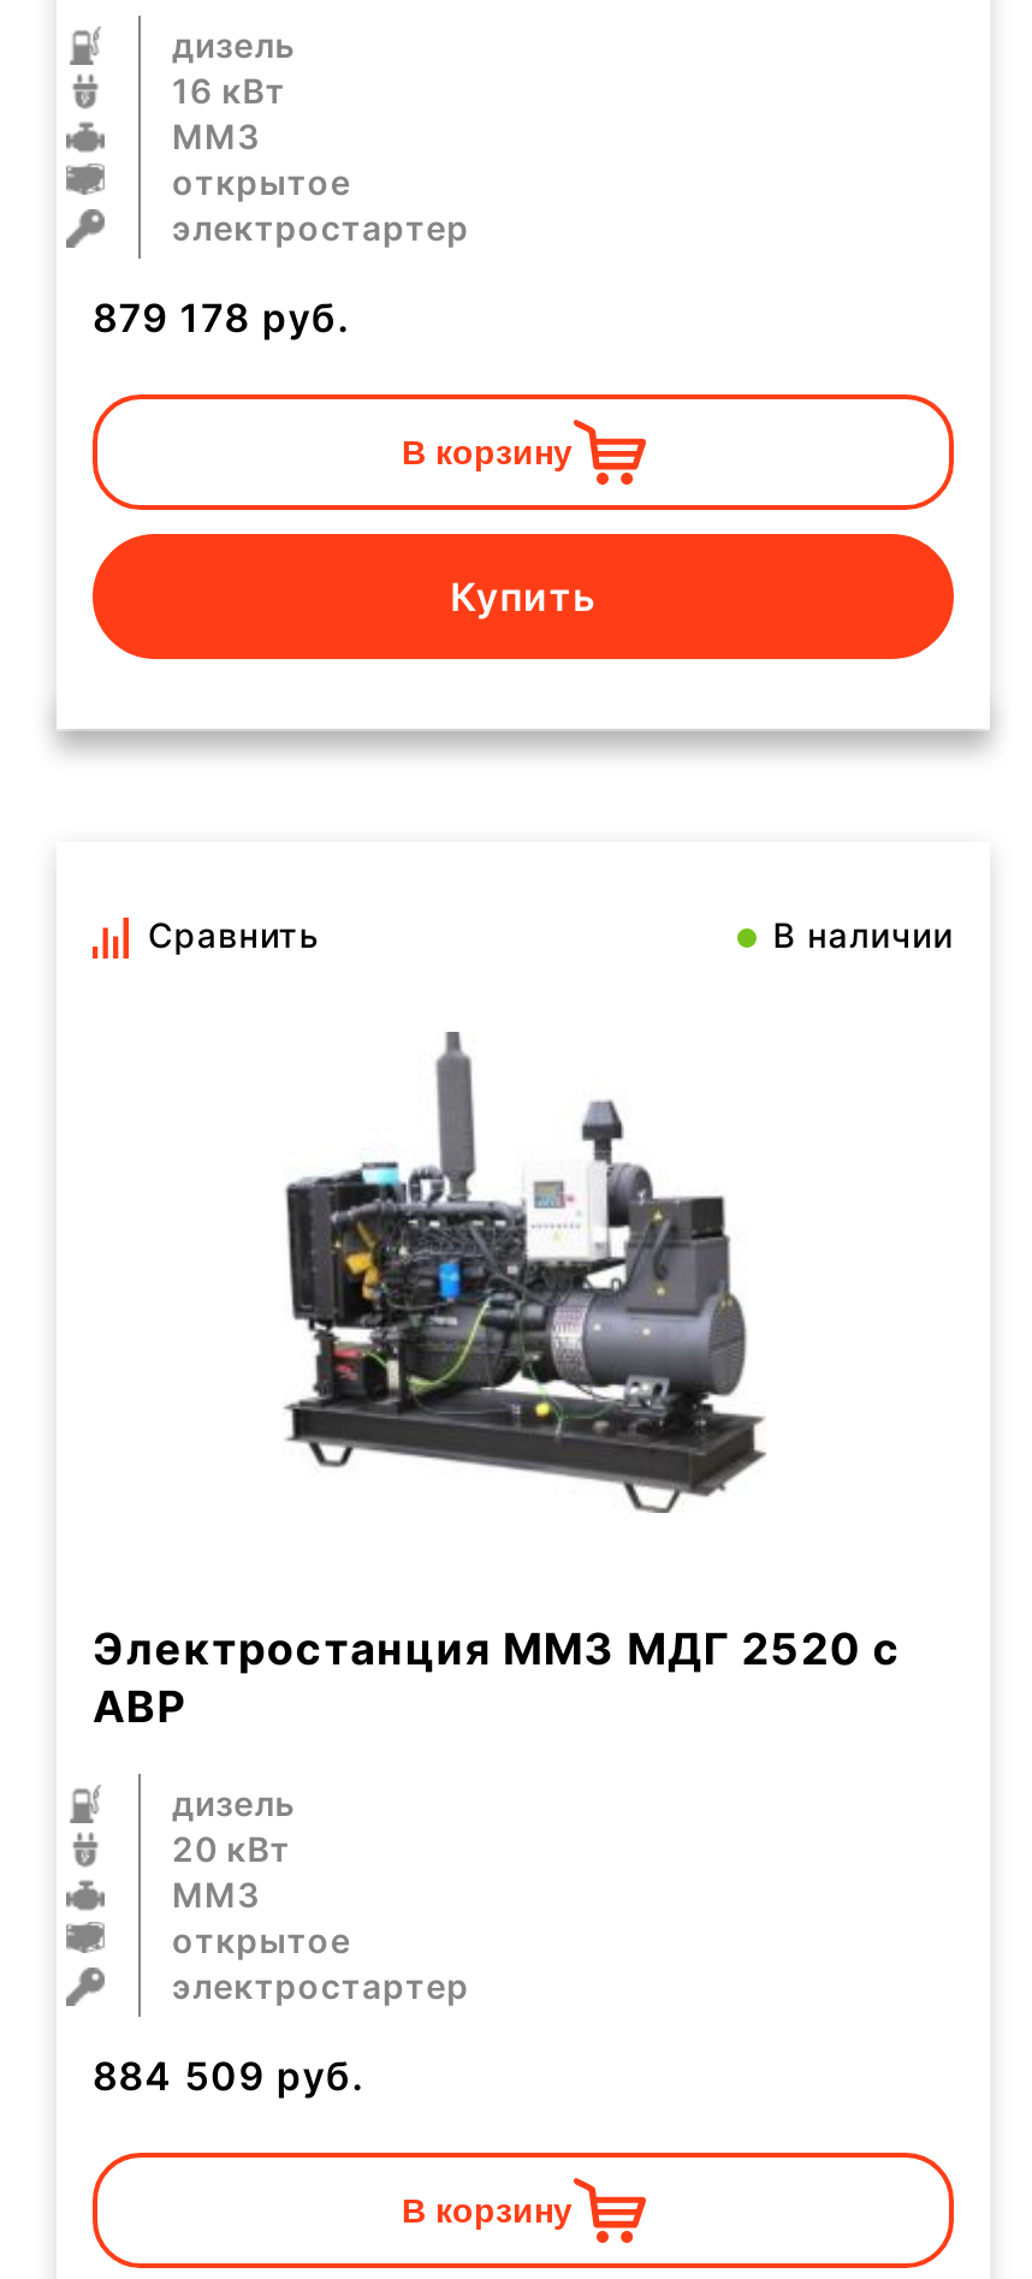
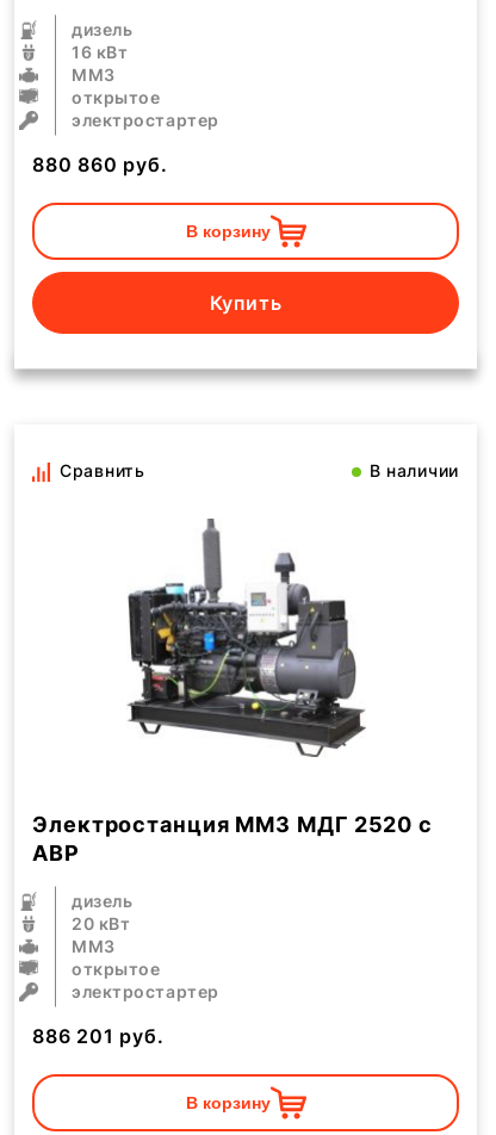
- 879 178 руб.
+ 880 860 руб.

- 884 509 руб.
+ 886 201 руб.
